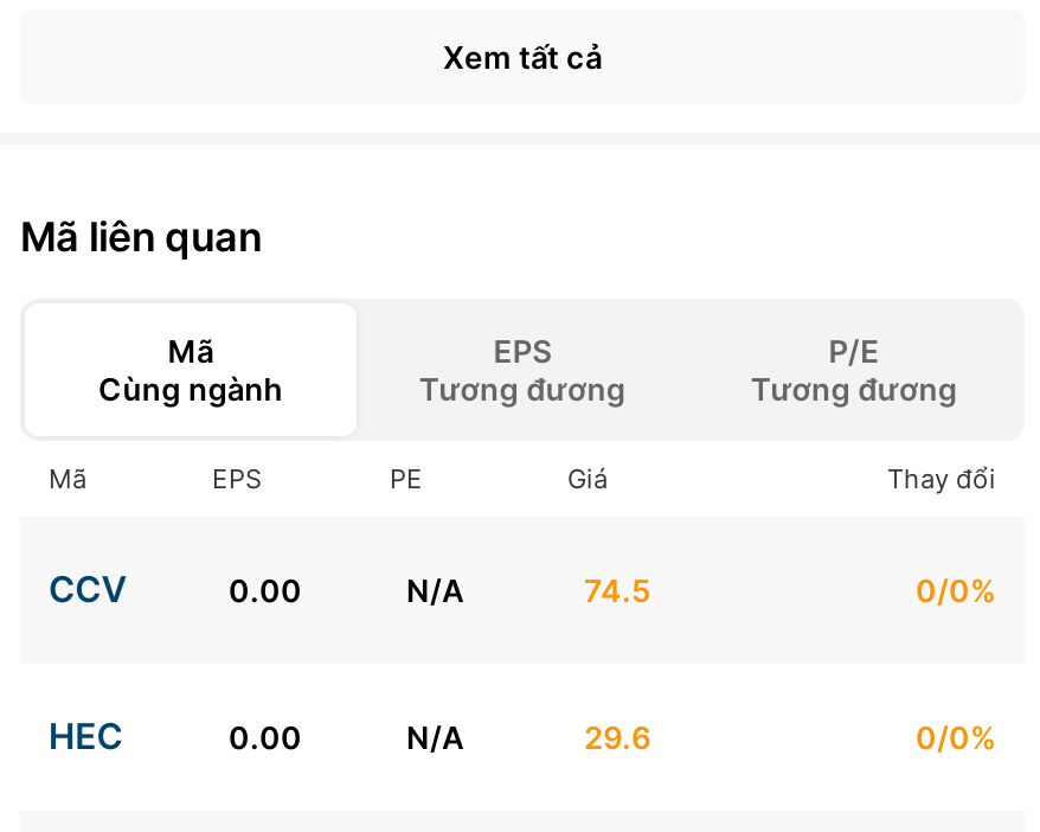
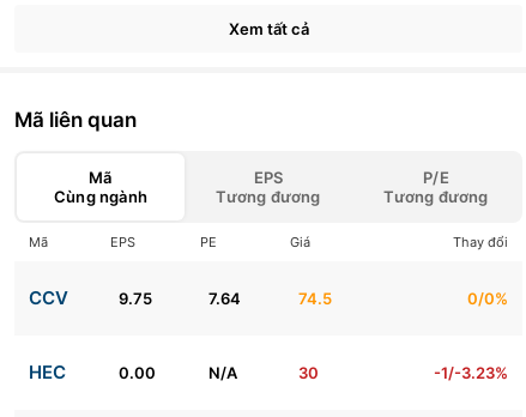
- 0.00
- N/A
+ 9.75
+ 7.64

- 29.6
+ 30

- 0/0%
+ -1/-3.23%
